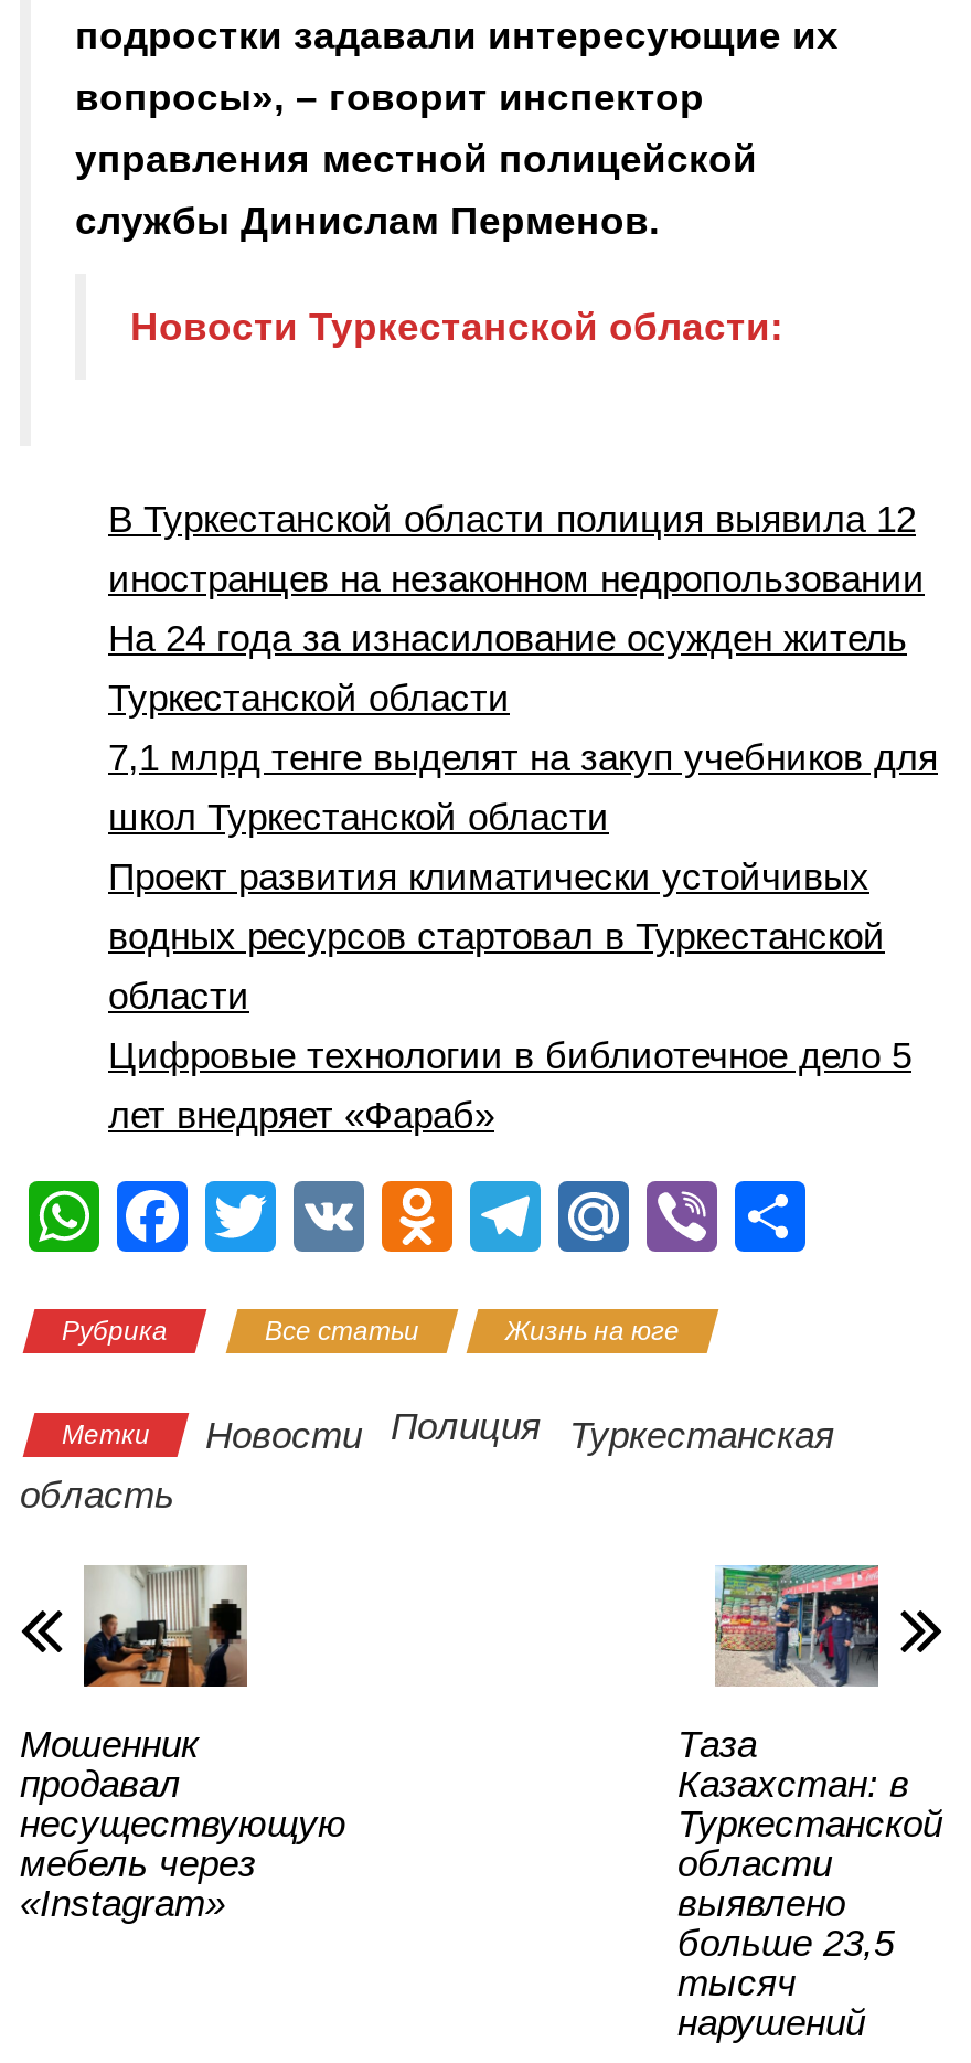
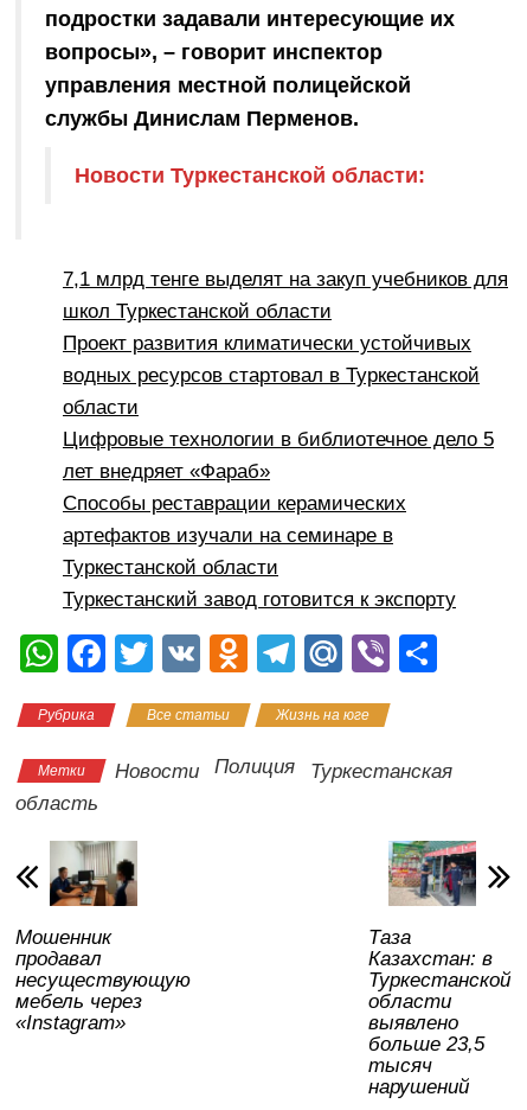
- В Туркестанской области полиция выявила 12
- иностранцев на незаконном недропользовании
- На 24 года за изнасилование осужден житель

moved down: Туркестанской области

moved up: 7,1 млрд тенге выделят на закуп учебников для | школ Туркестанской области | Проект развития климатически устойчивых | водных ресурсов стартовал в Туркестанской | области | Цифровые технологии в библиотечное дело 5 | лет внедряет «Фараб»

+ Способы реставрации керамических
+ артефактов изучали на семинаре в
+ Туркестанский завод готовится к экспорту
